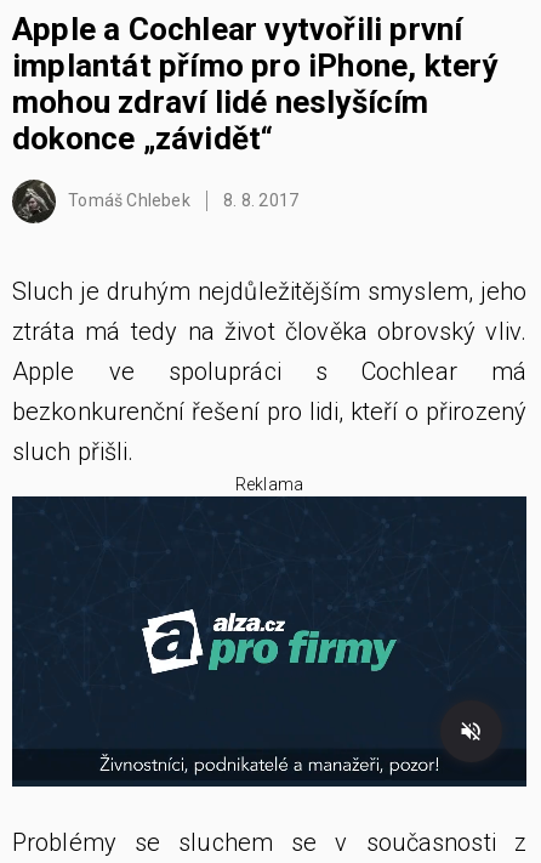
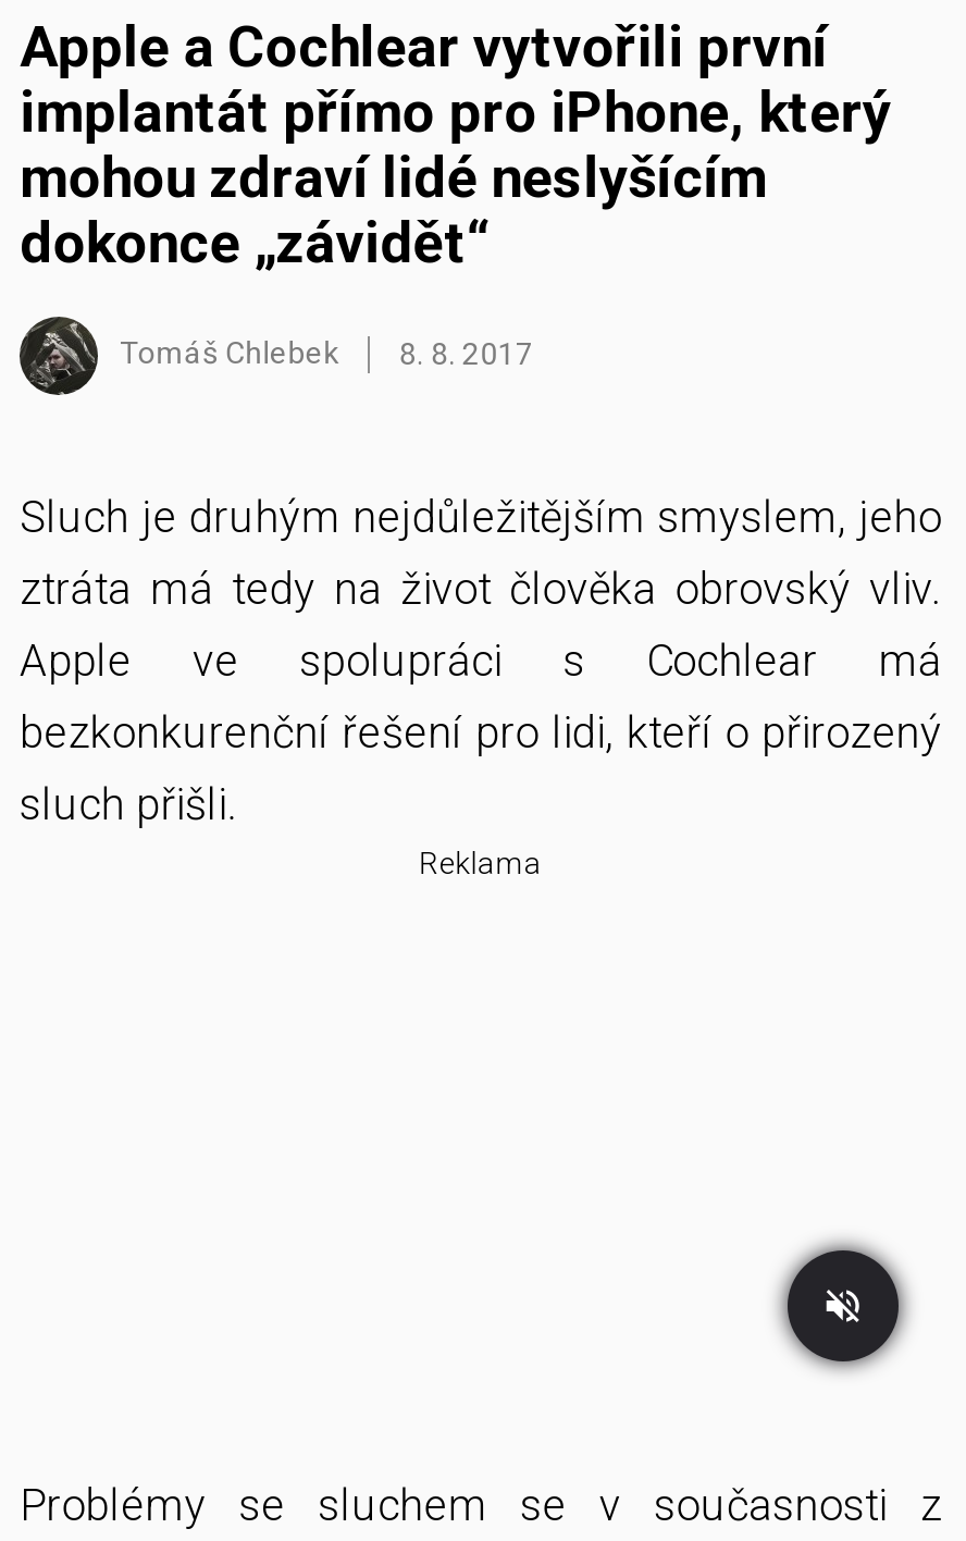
- [image]
